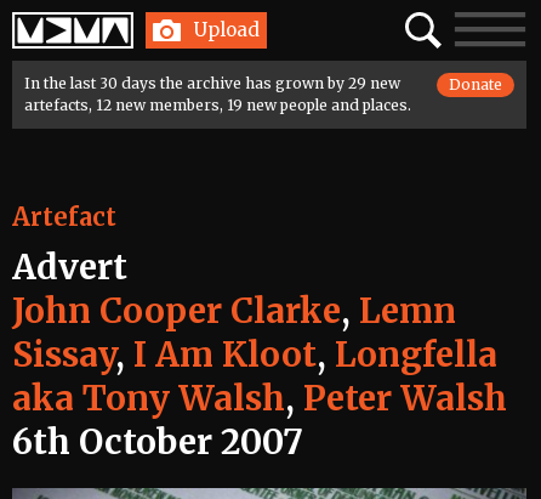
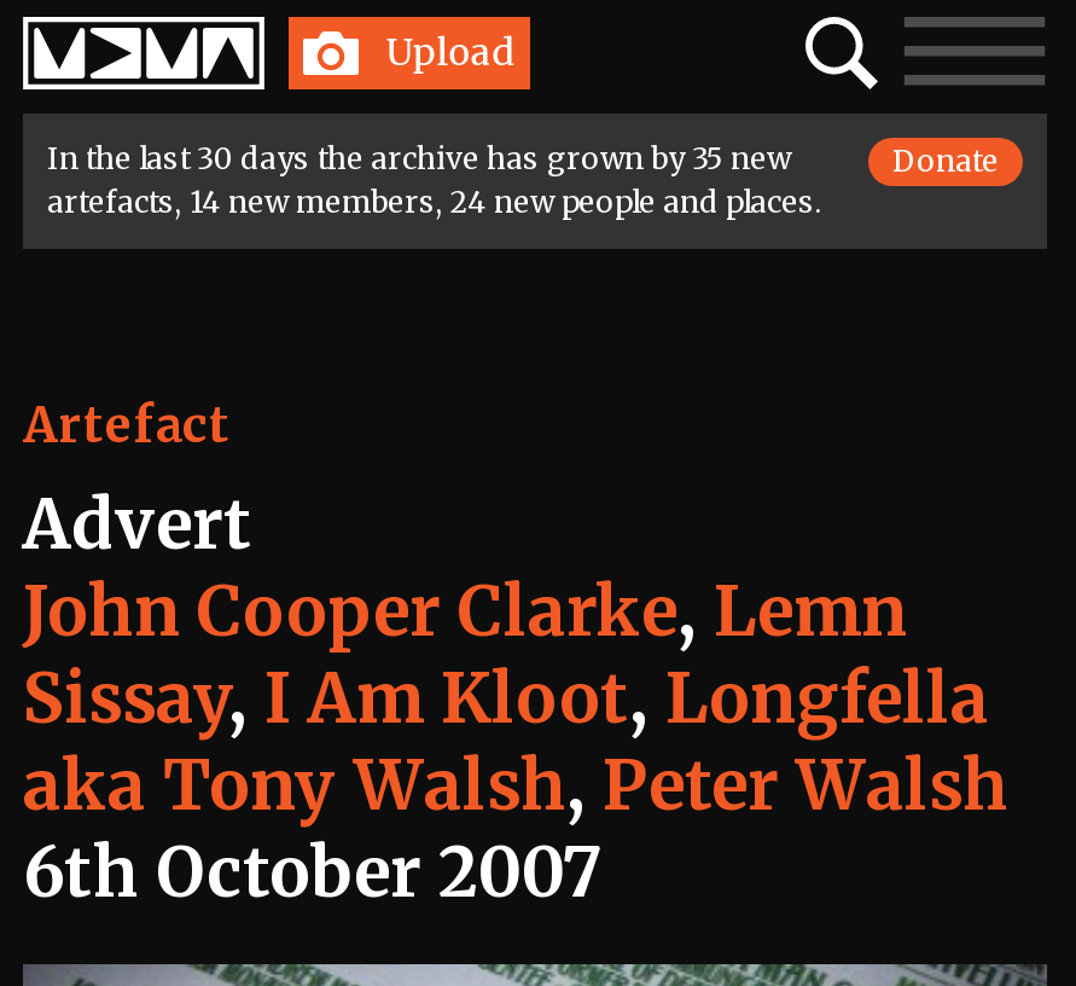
- In the last 30 days the archive has grown by 29 new
+ In the last 30 days the archive has grown by 35 new

- artefacts, 12 new members, 19 new people and places.
+ artefacts, 14 new members, 24 new people and places.
